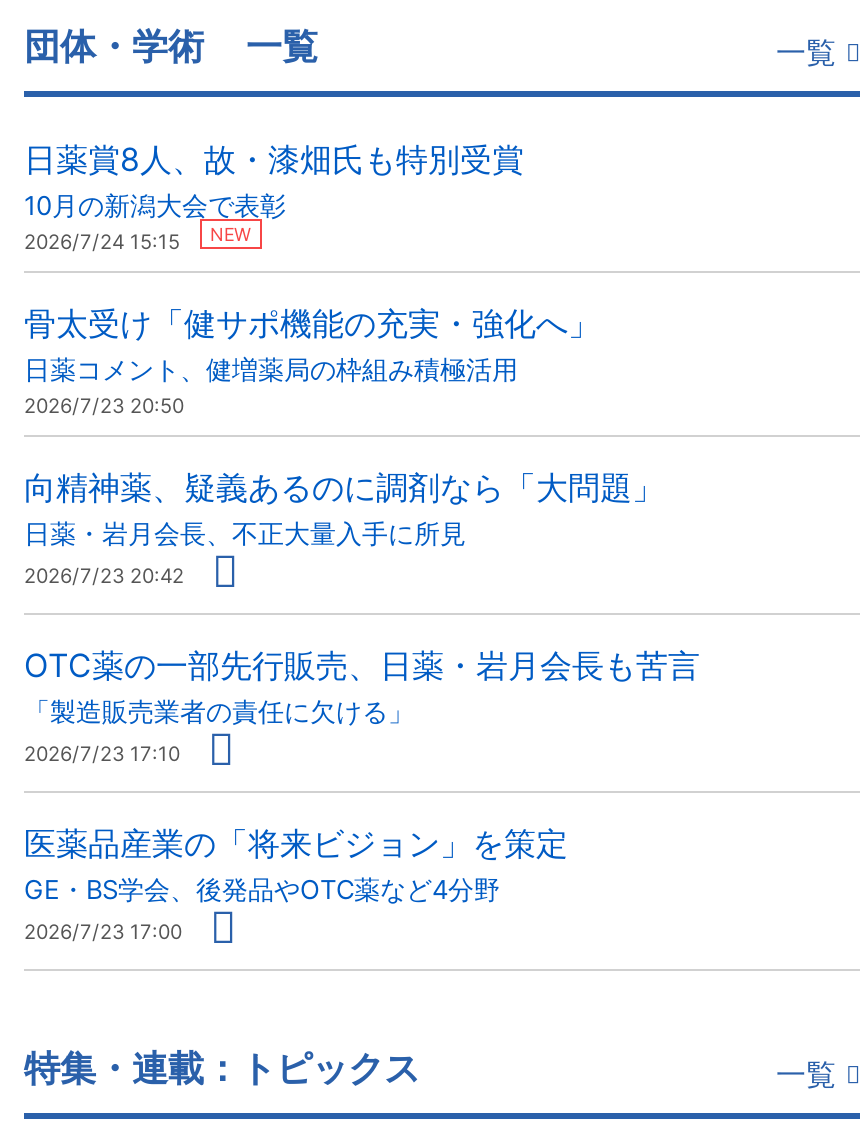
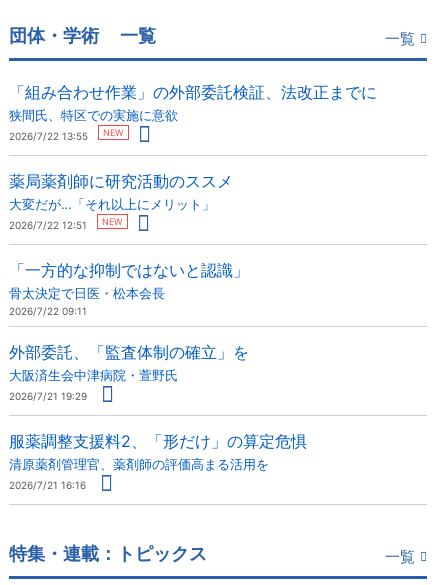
- 日薬賞8人、故・漆畑氏も特別受賞
- 10月の新潟大会で表彰
- 2026/7/24 15:15
+ 「組み合わせ作業」の外部委託検証、法改正までに
+ 狭間氏、特区での実施に意欲
+ 2026/7/22 13:55

- 骨太受け「健サポ機能の充実・強化へ」
- 日薬コメント、健増薬局の枠組み積極活用
- 2026/7/23 20:50
+ 薬局薬剤師に研究活動のススメ
+ 大変だが…「それ以上にメリット」
+ 2026/7/22 12:51
+ NEW

- 向精神薬、疑義あるのに調剤なら「大問題」
- 日薬・岩月会長、不正大量入手に所見
- 2026/7/23 20:42
+ 「一方的な抑制ではないと認識」
+ 骨太決定で日医・松本会長
+ 2026/7/22 09:11

- OTC薬の一部先行販売、日薬・岩月会長も苦言
- 「製造販売業者の責任に欠ける」
- 2026/7/23 17:10
+ 外部委託、「監査体制の確立」を
+ 大阪済生会中津病院・萱野氏
+ 2026/7/21 19:29

- 医薬品産業の「将来ビジョン」を策定
- GE・BS学会、後発品やOTC薬など4分野
- 2026/7/23 17:00
+ 服薬調整支援料2、「形だけ」の算定危惧
+ 清原薬剤管理官、薬剤師の評価高まる活用を
+ 2026/7/21 16:16
